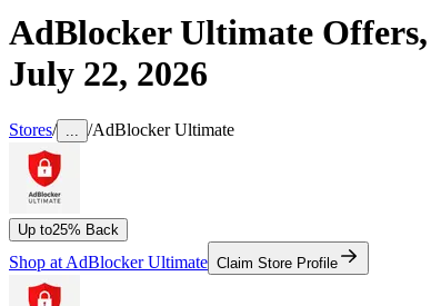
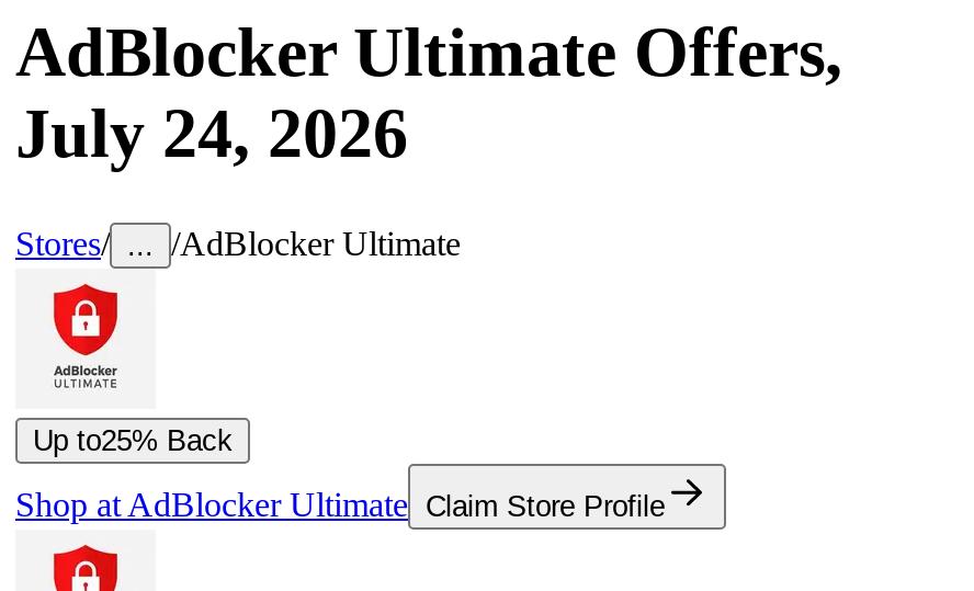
- July 22, 2026
+ July 24, 2026
